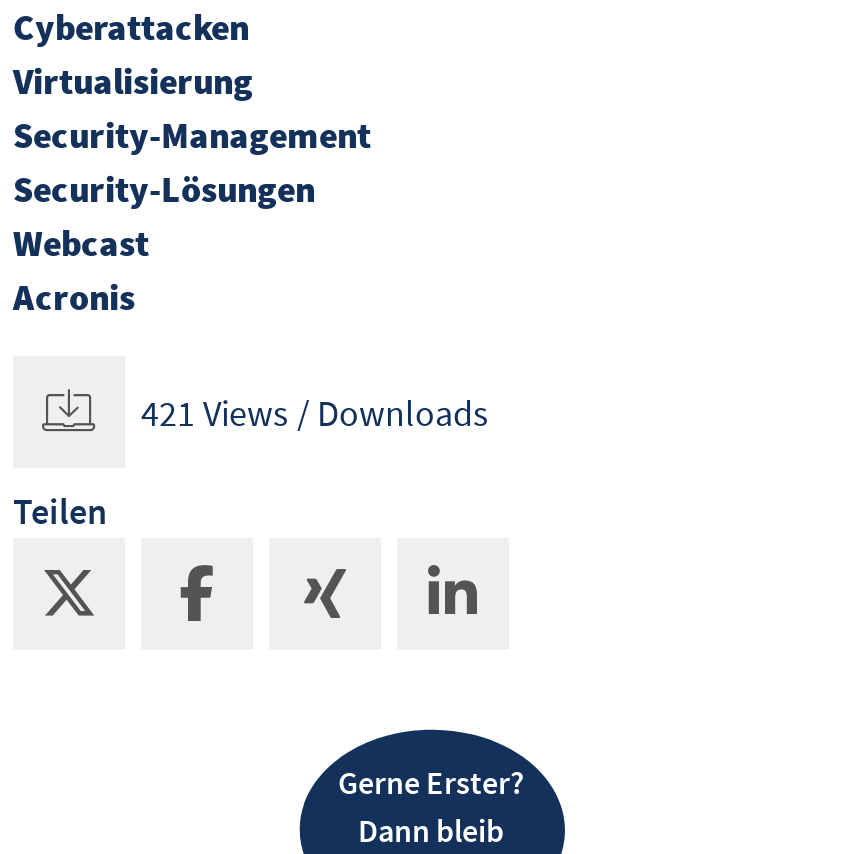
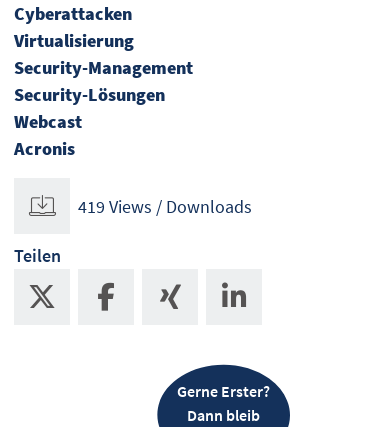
- 421 Views / Downloads
+ 419 Views / Downloads
